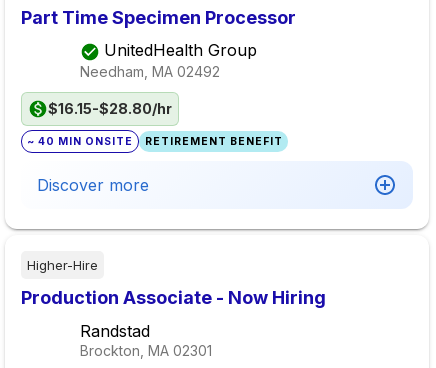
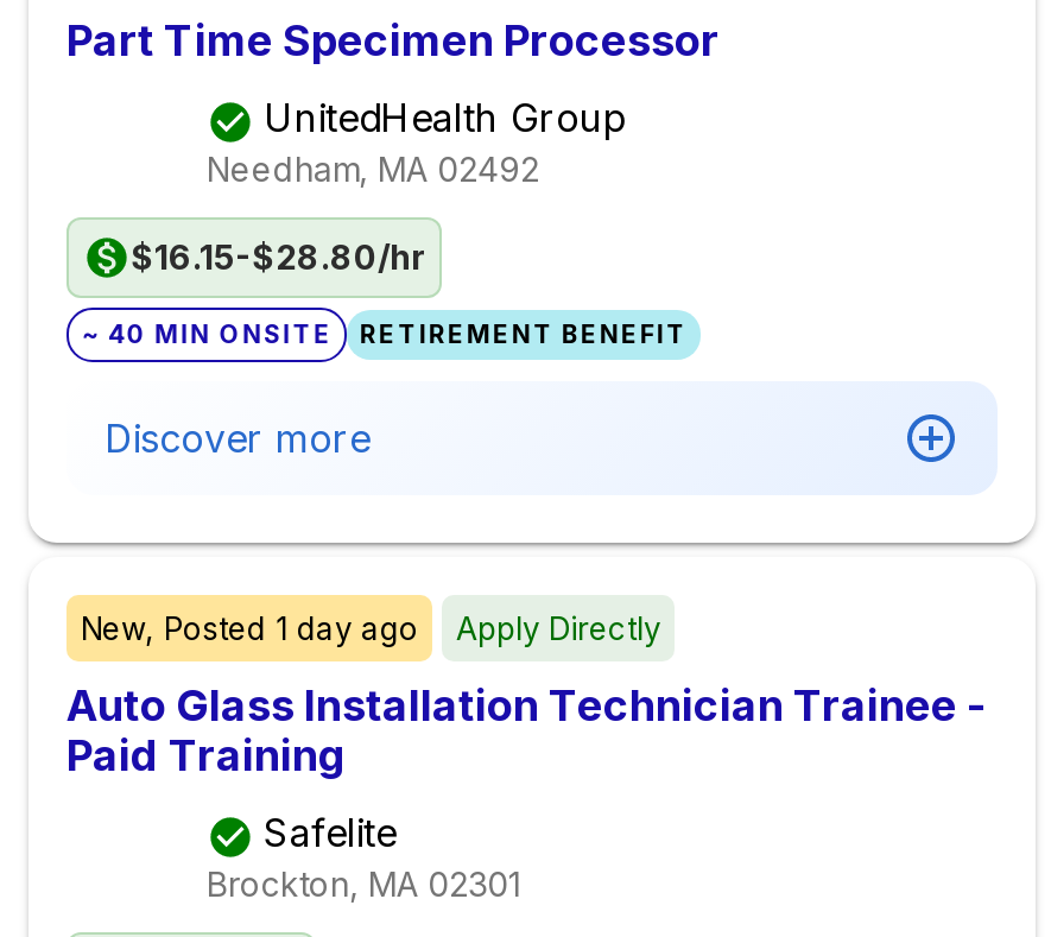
- Higher-Hire
+ New, Posted 1 day ago
+ Apply Directly

- Production Associate - Now Hiring
+ Auto Glass Installation Technician Trainee -
+ Paid Training

- Randstad
+ Safelite
